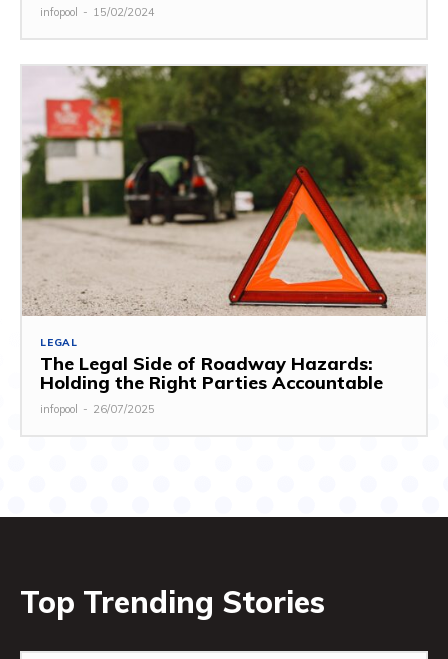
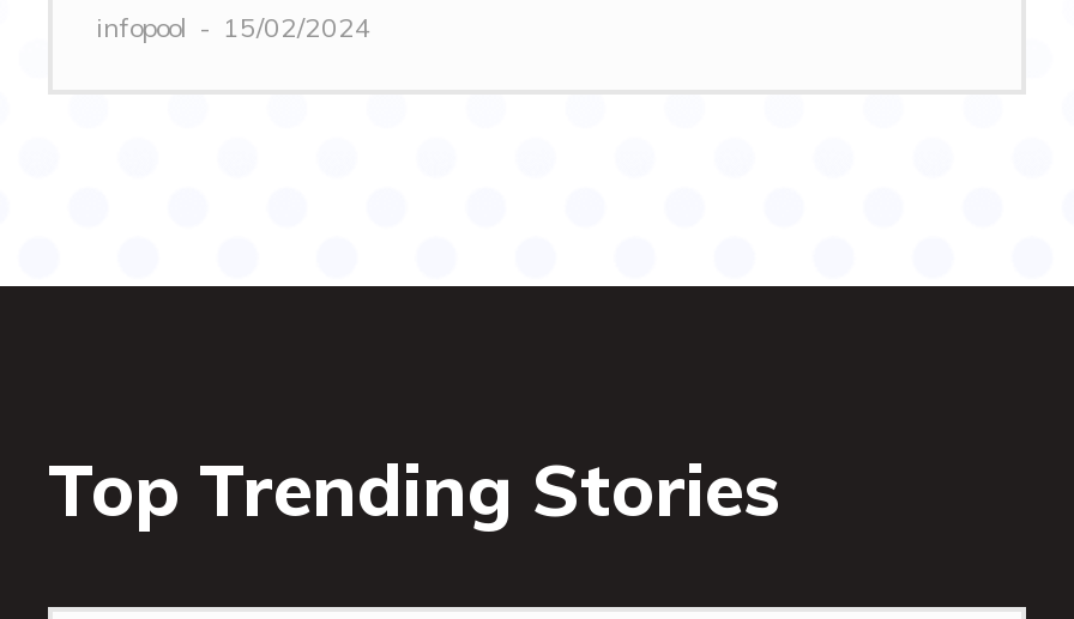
- [image]
- LEGAL
- The Legal Side of Roadway Hazards:
- Holding the Right Parties Accountable
- infopool - 26/07/2025
